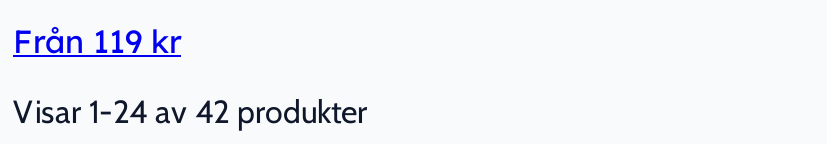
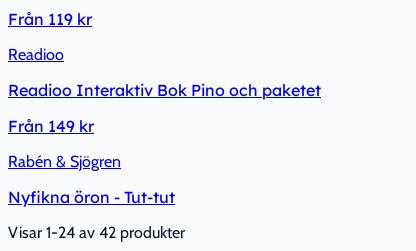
+ Readioo
+ Readioo Interaktiv Bok Pino och paketet
+ Från 149 kr
+ Rabén & Sjögren
+ Nyfikna öron - Tut-tut
